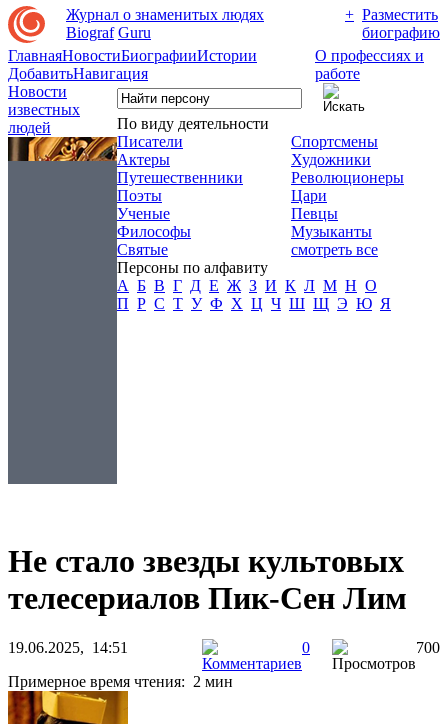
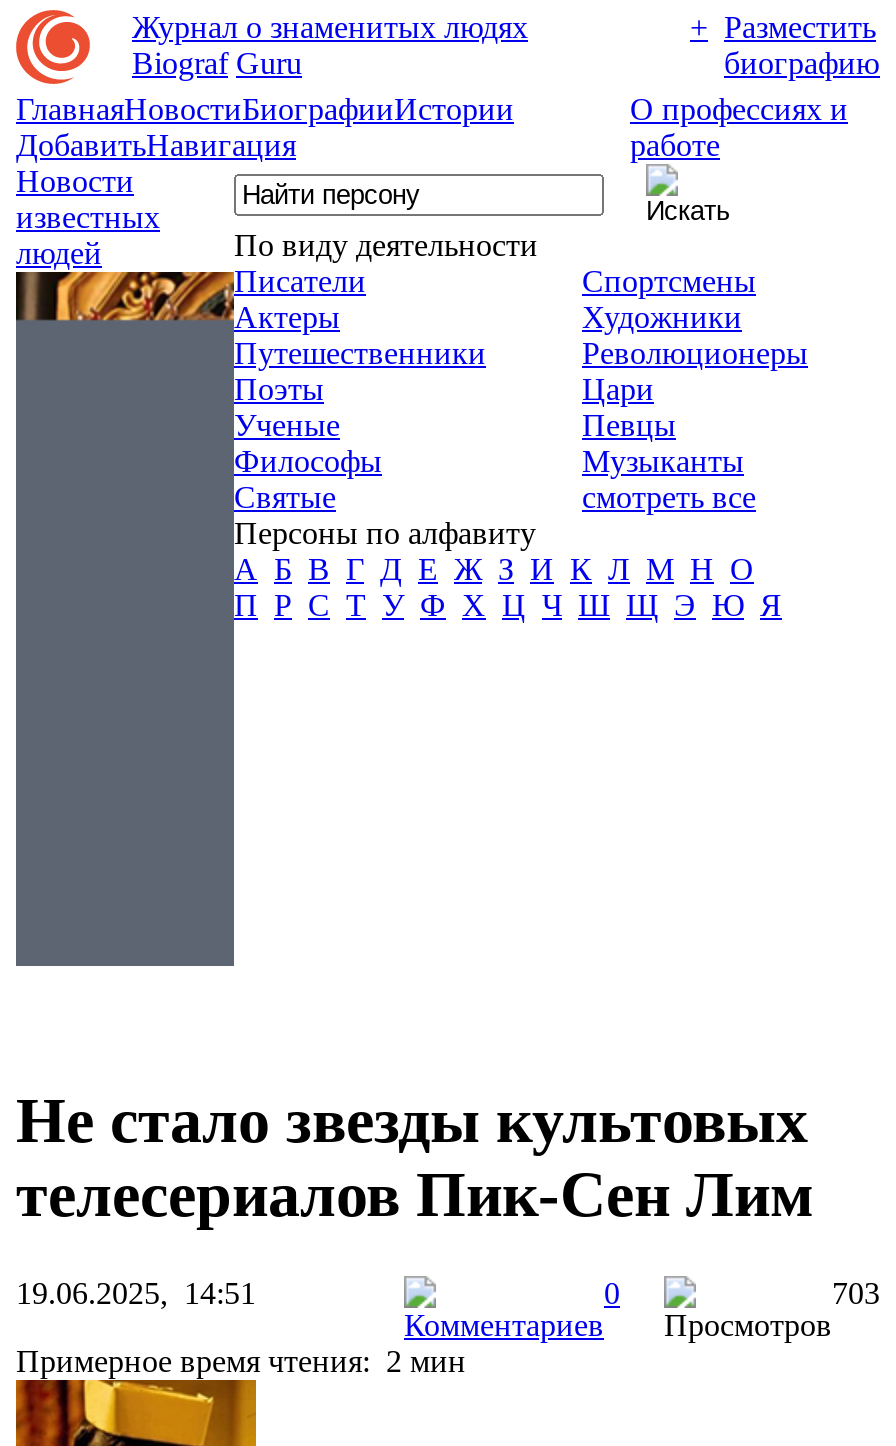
- 700
+ 703
